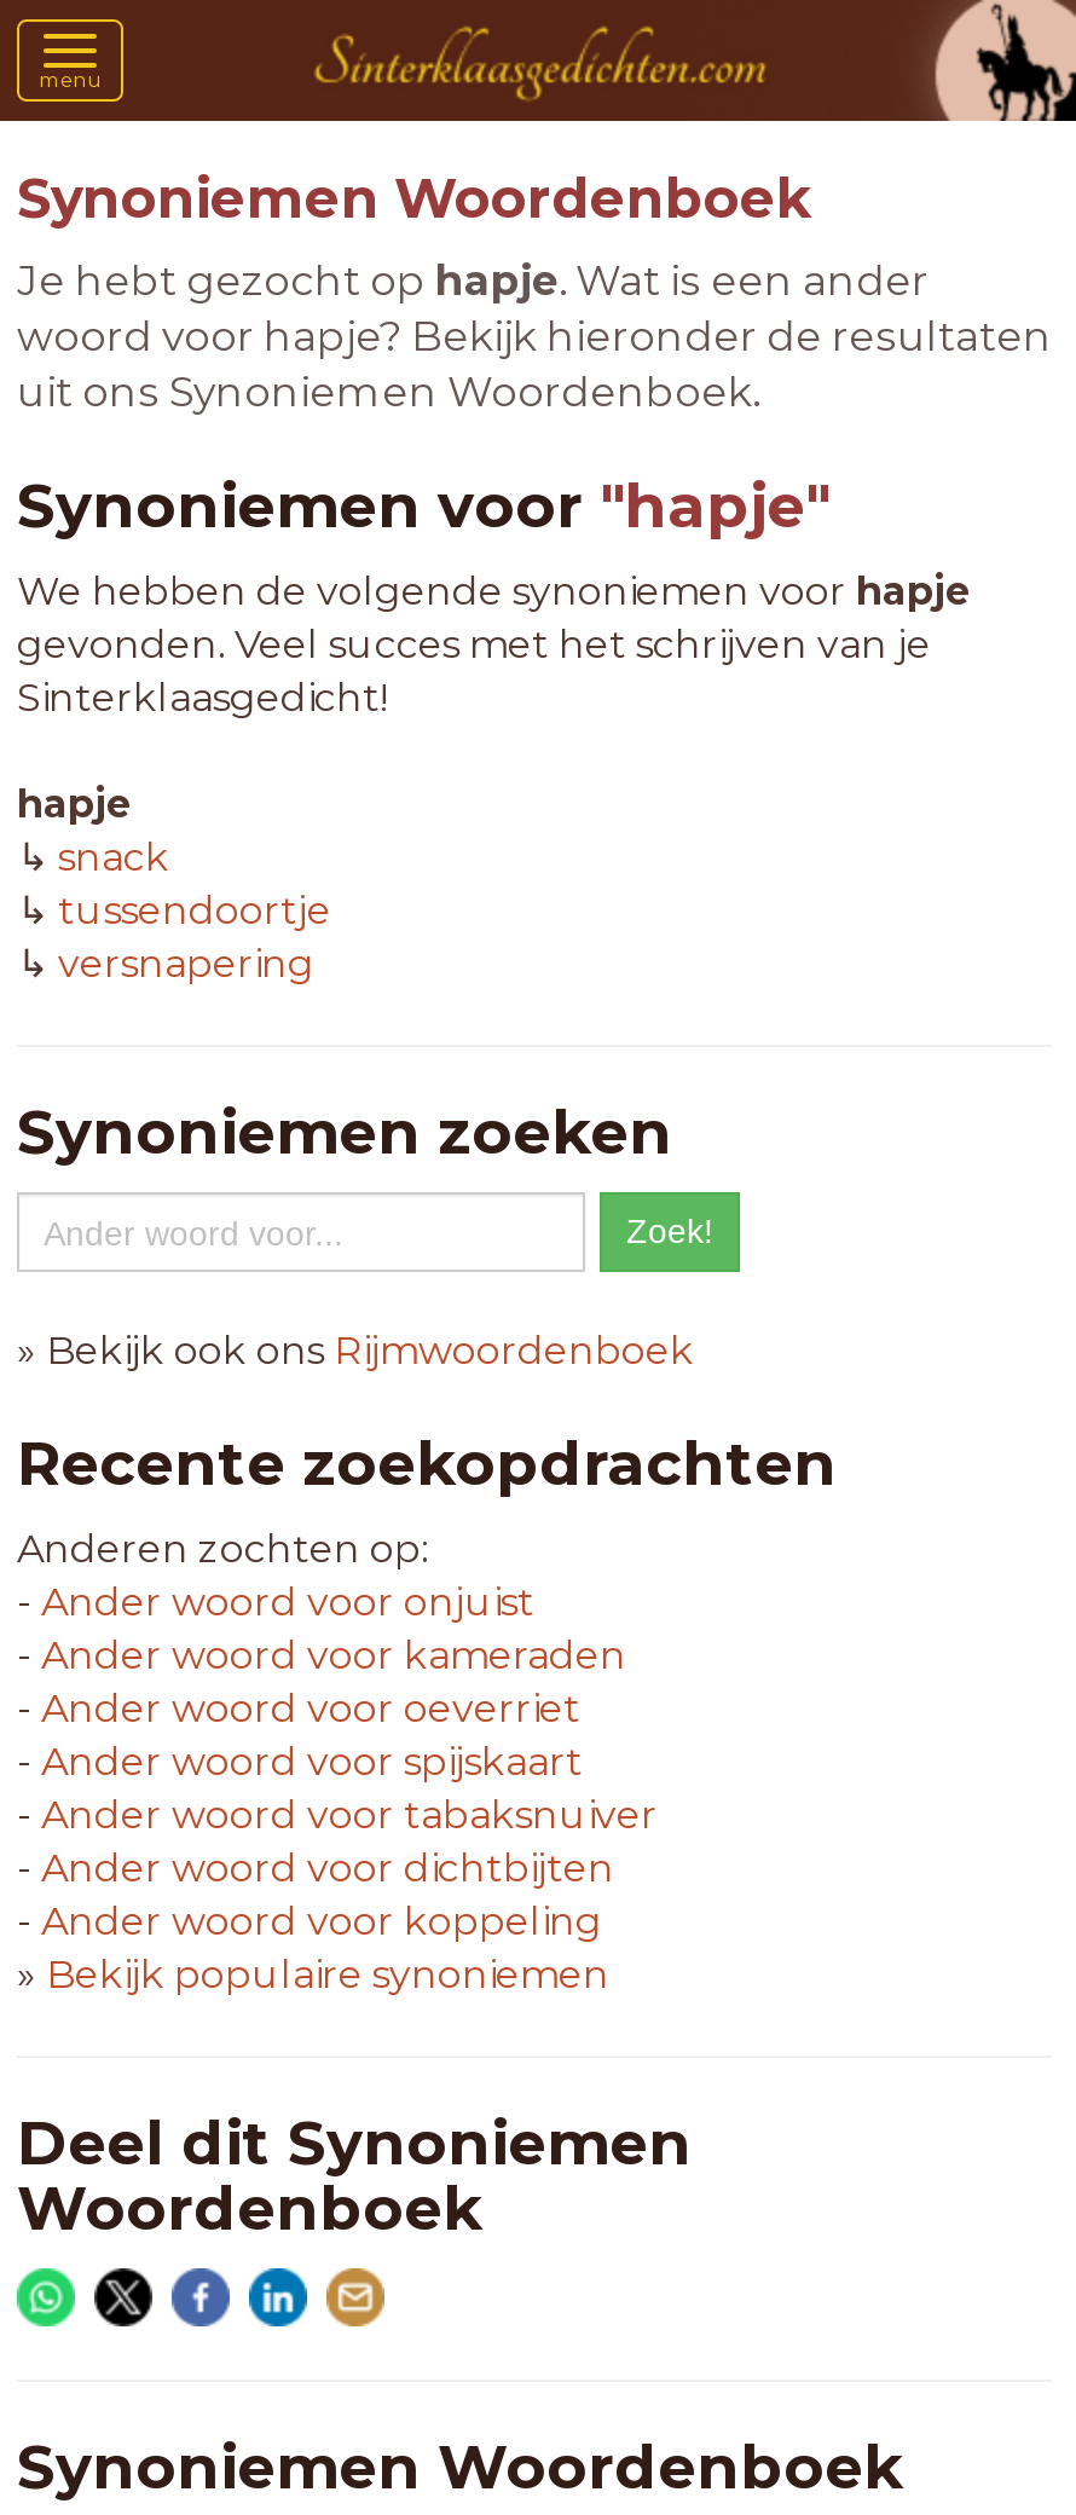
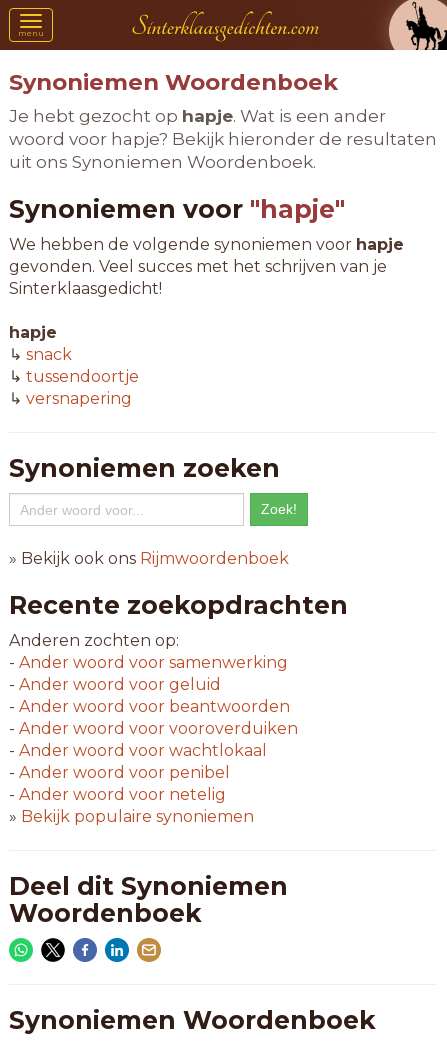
- - Ander woord voor onjuist
+ - Ander woord voor samenwerking

- - Ander woord voor kameraden
+ - Ander woord voor geluid

- - Ander woord voor oeverriet
+ - Ander woord voor beantwoorden

- - Ander woord voor spijskaart
+ - Ander woord voor vooroverduiken

- - Ander woord voor tabaksnuiver
+ - Ander woord voor wachtlokaal

- - Ander woord voor dichtbijten
+ - Ander woord voor penibel

- - Ander woord voor koppeling
+ - Ander woord voor netelig
